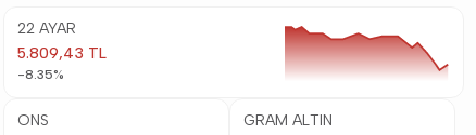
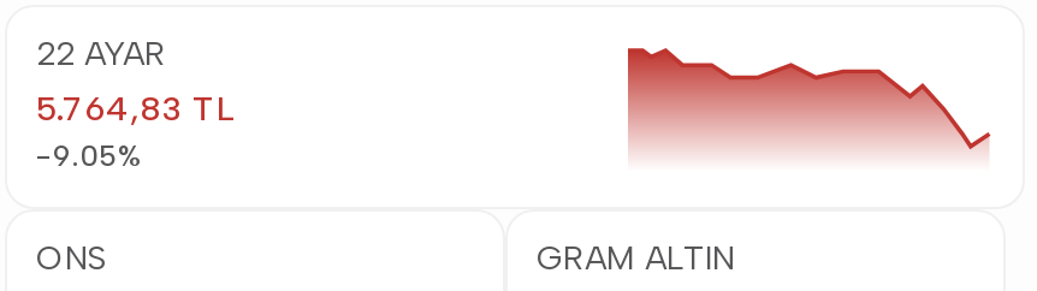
- 5.809,43 TL
+ 5.764,83 TL

- -8.35%
+ -9.05%
